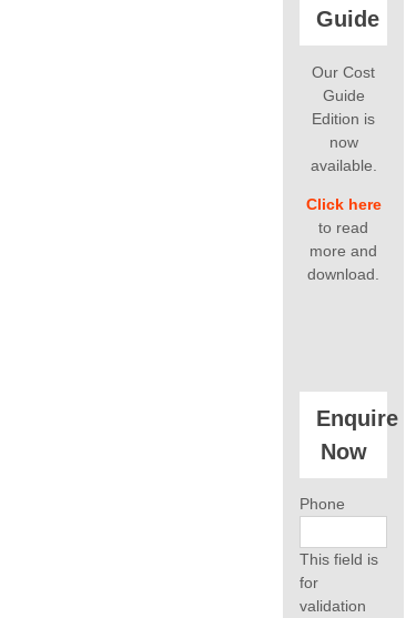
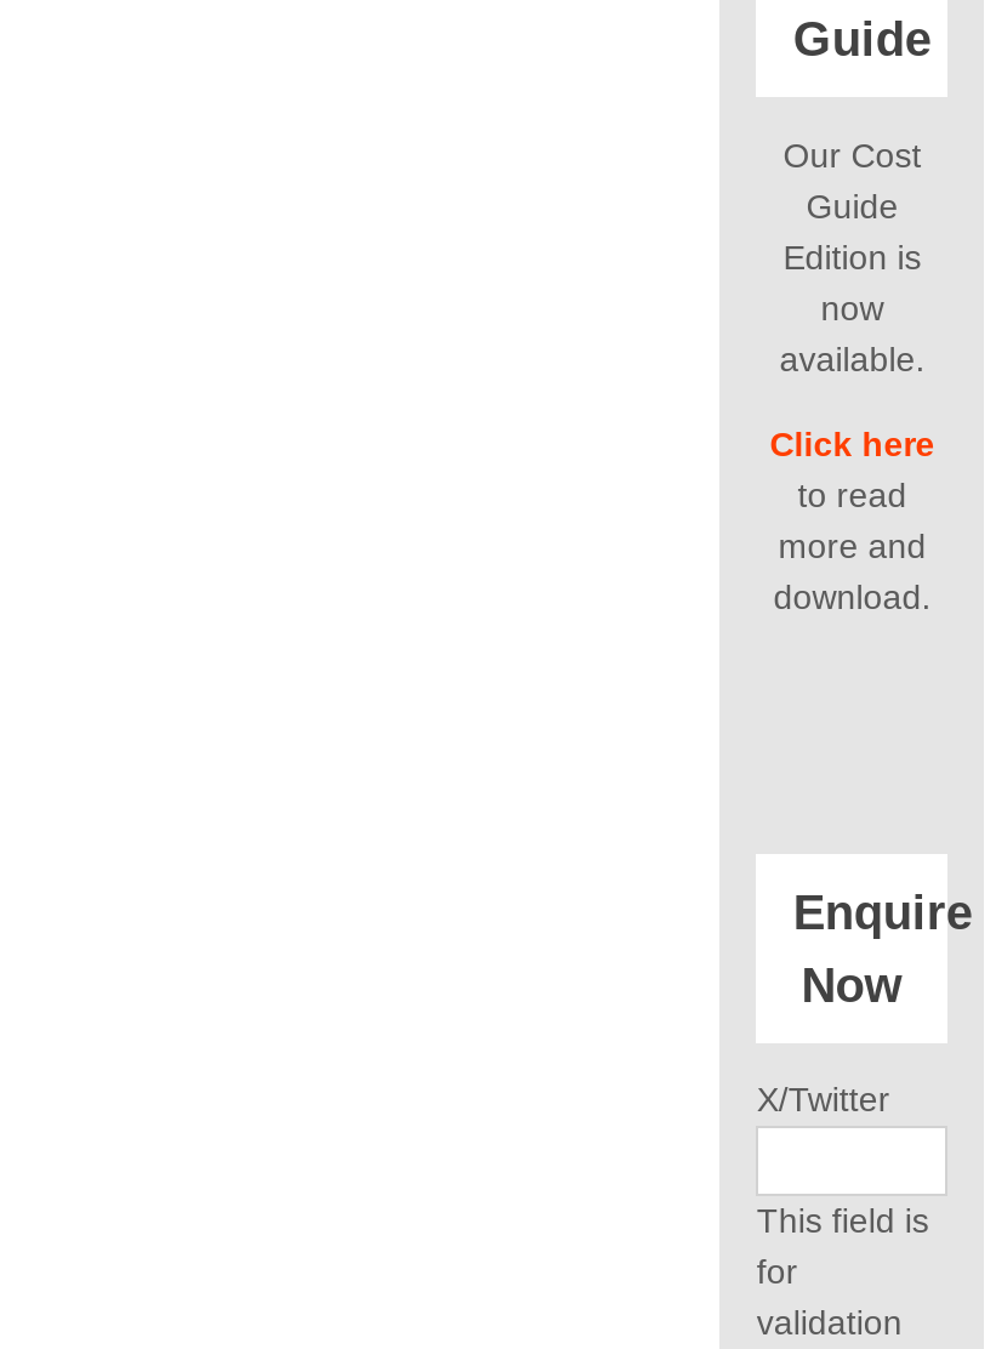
- Phone
+ X/Twitter
